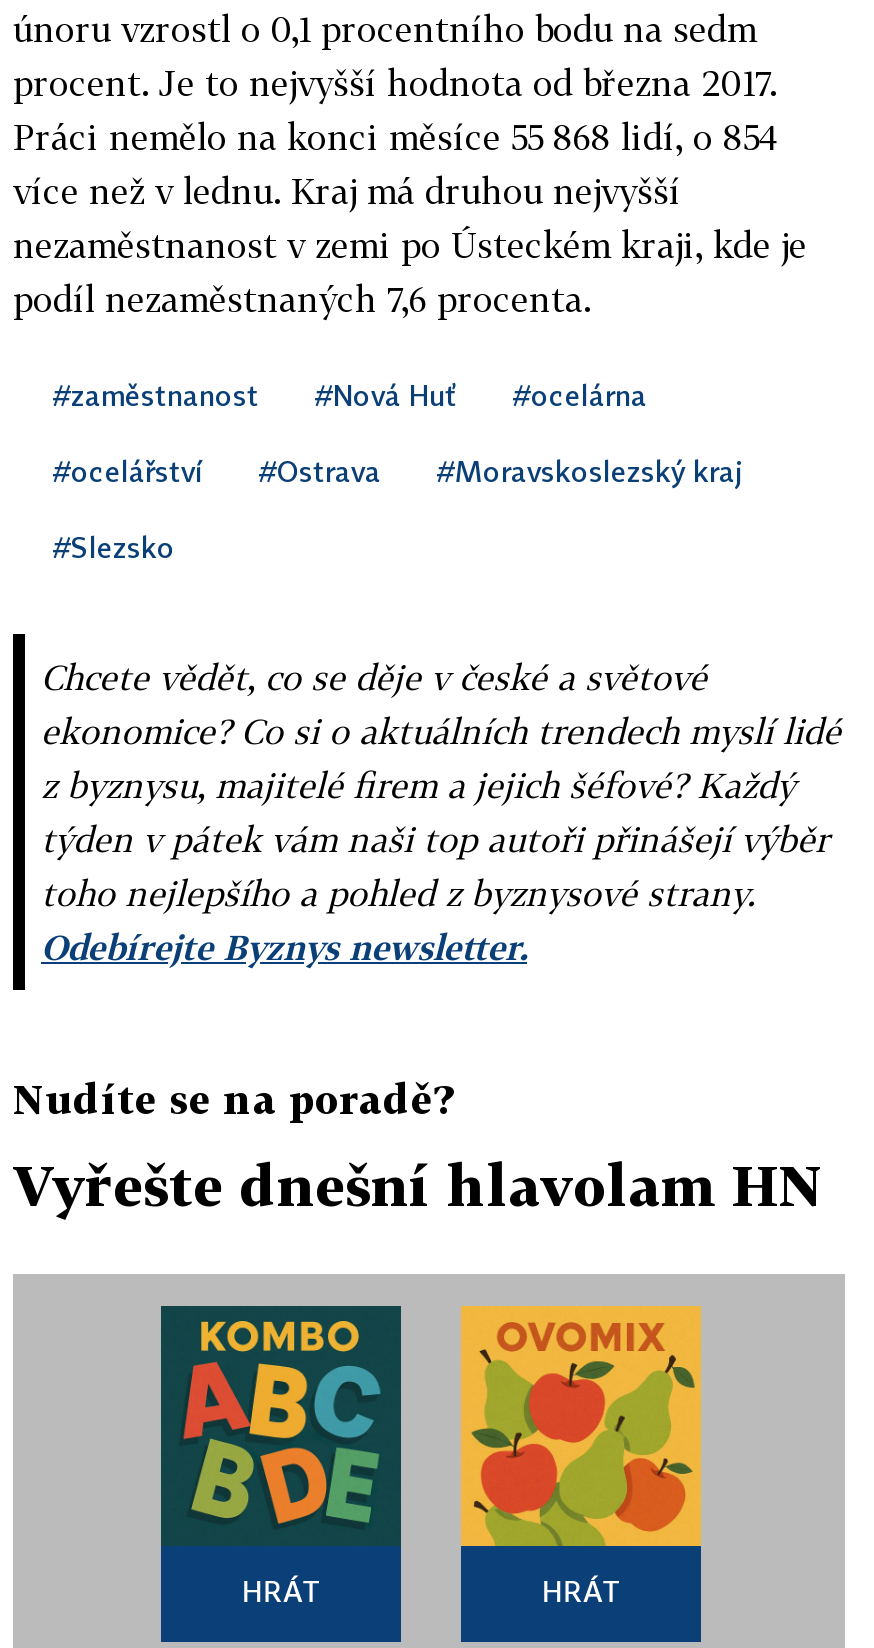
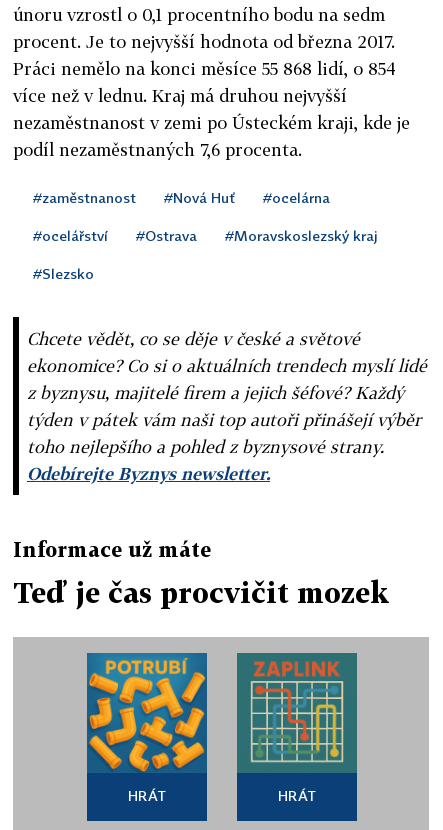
- Nudíte se na poradě?
+ Informace už máte

- Vyřešte dnešní hlavolam HN
+ Teď je čas procvičit mozek

- [image]
+ [image]

- [image]
+ [image]
